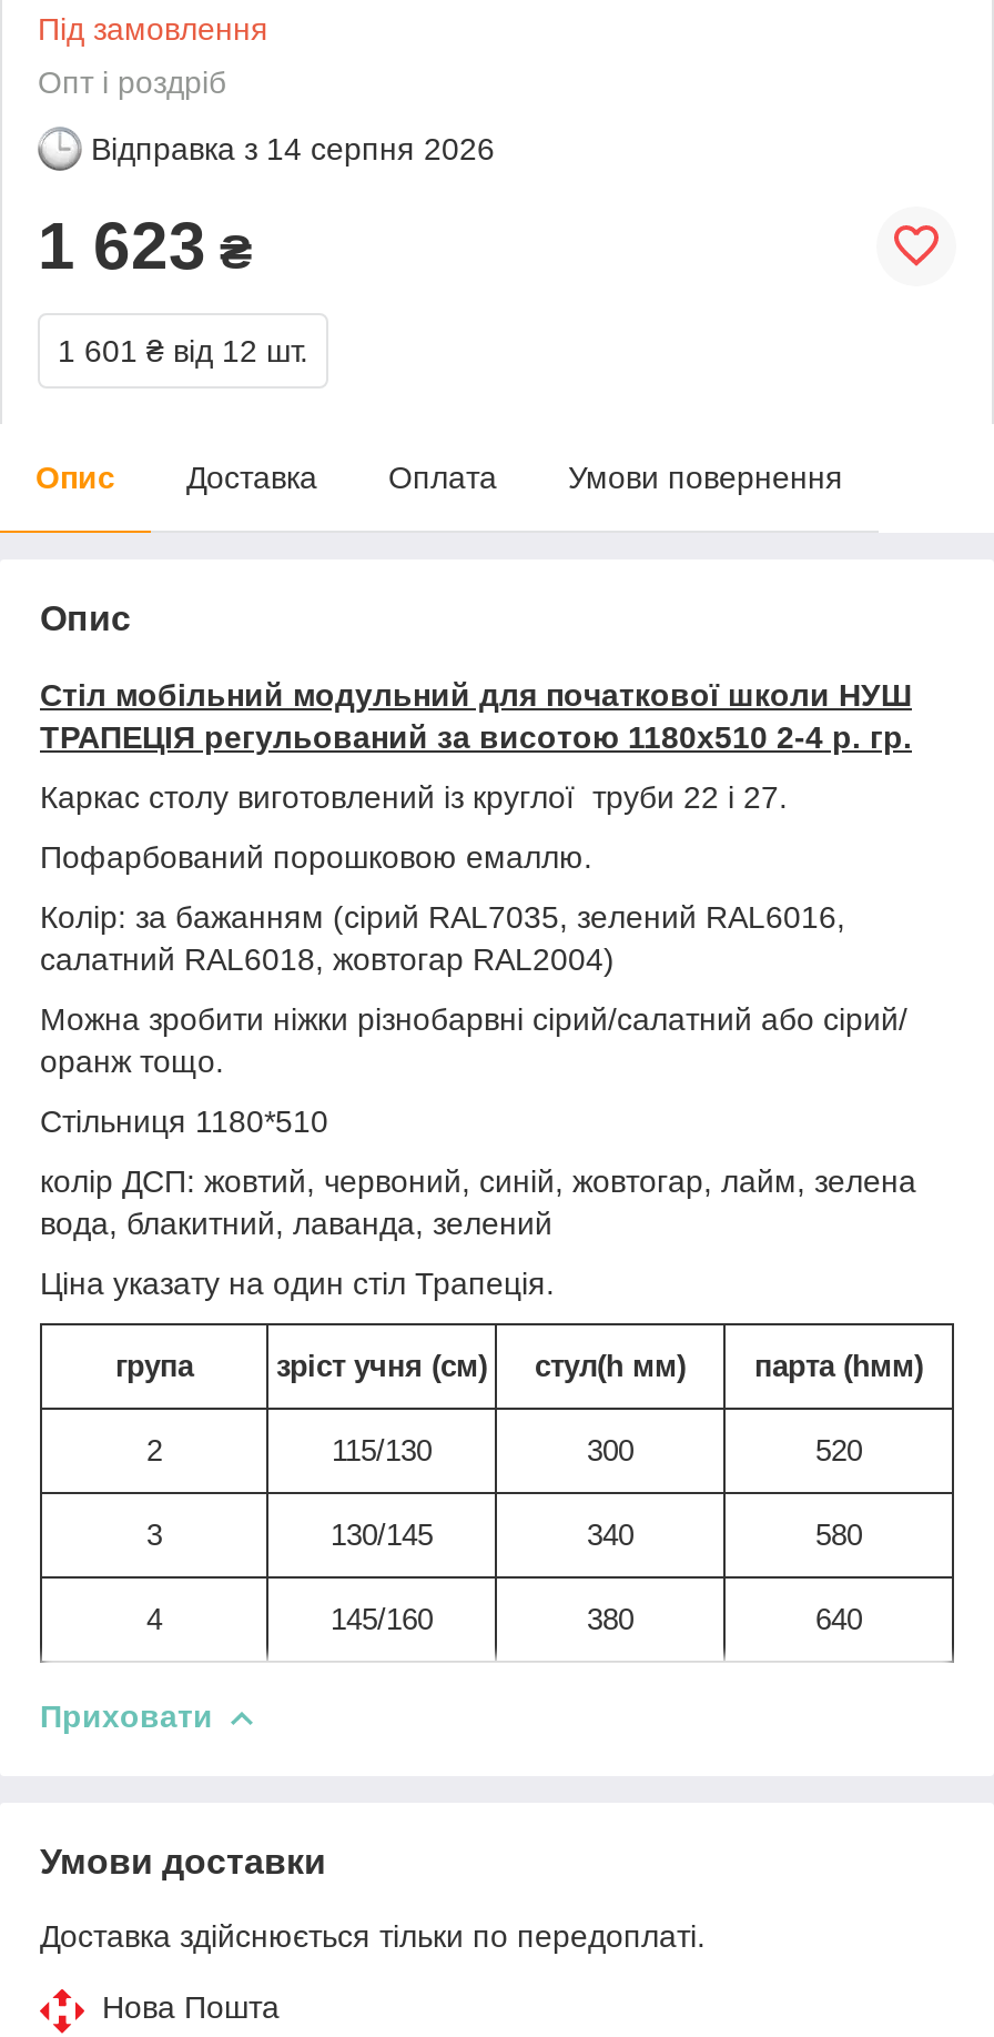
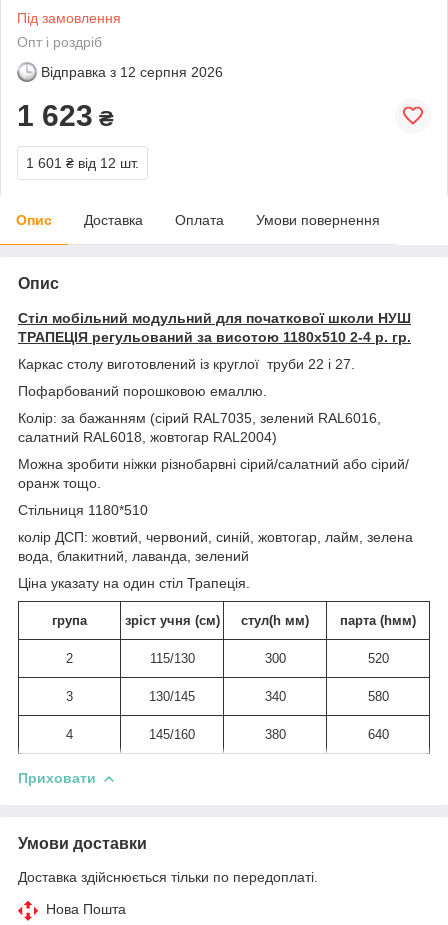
- Відправка з 14 серпня 2026
+ Відправка з 12 серпня 2026
